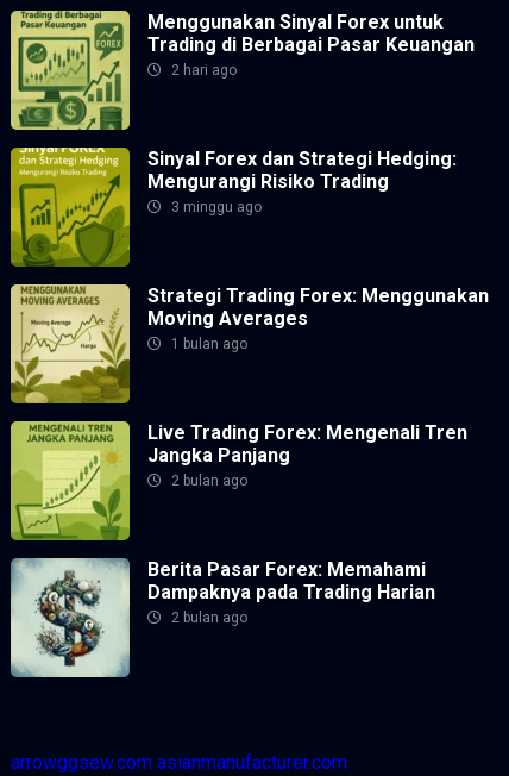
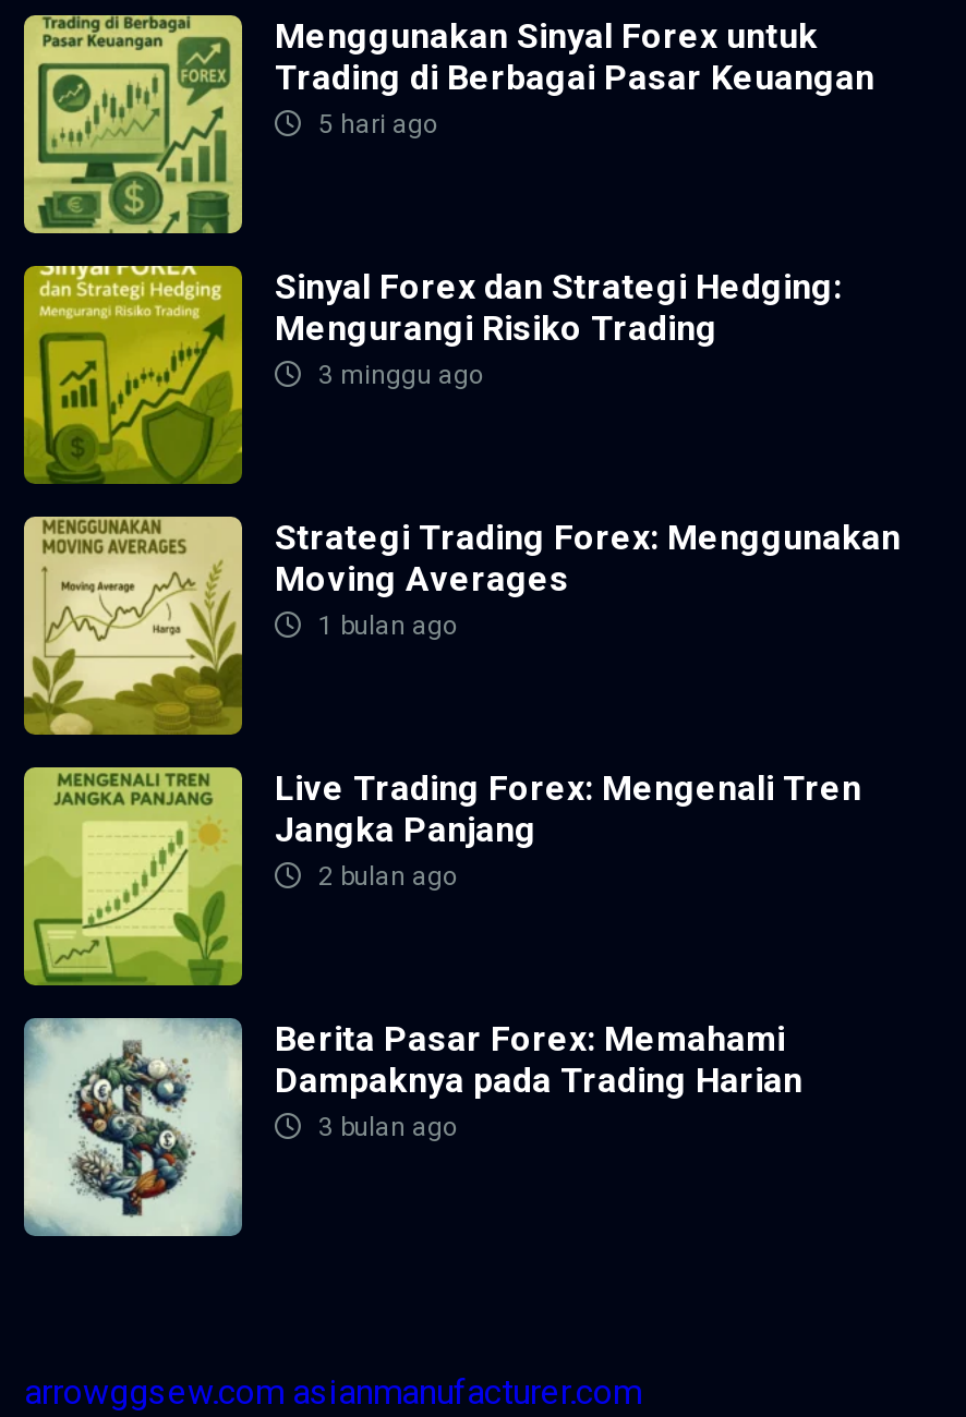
- 2 hari ago
+ 5 hari ago

- 2 bulan ago
+ 3 bulan ago
